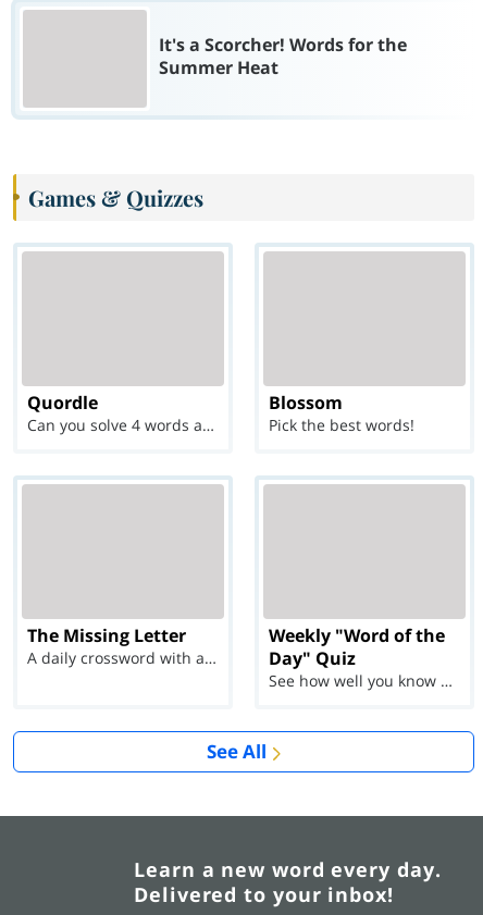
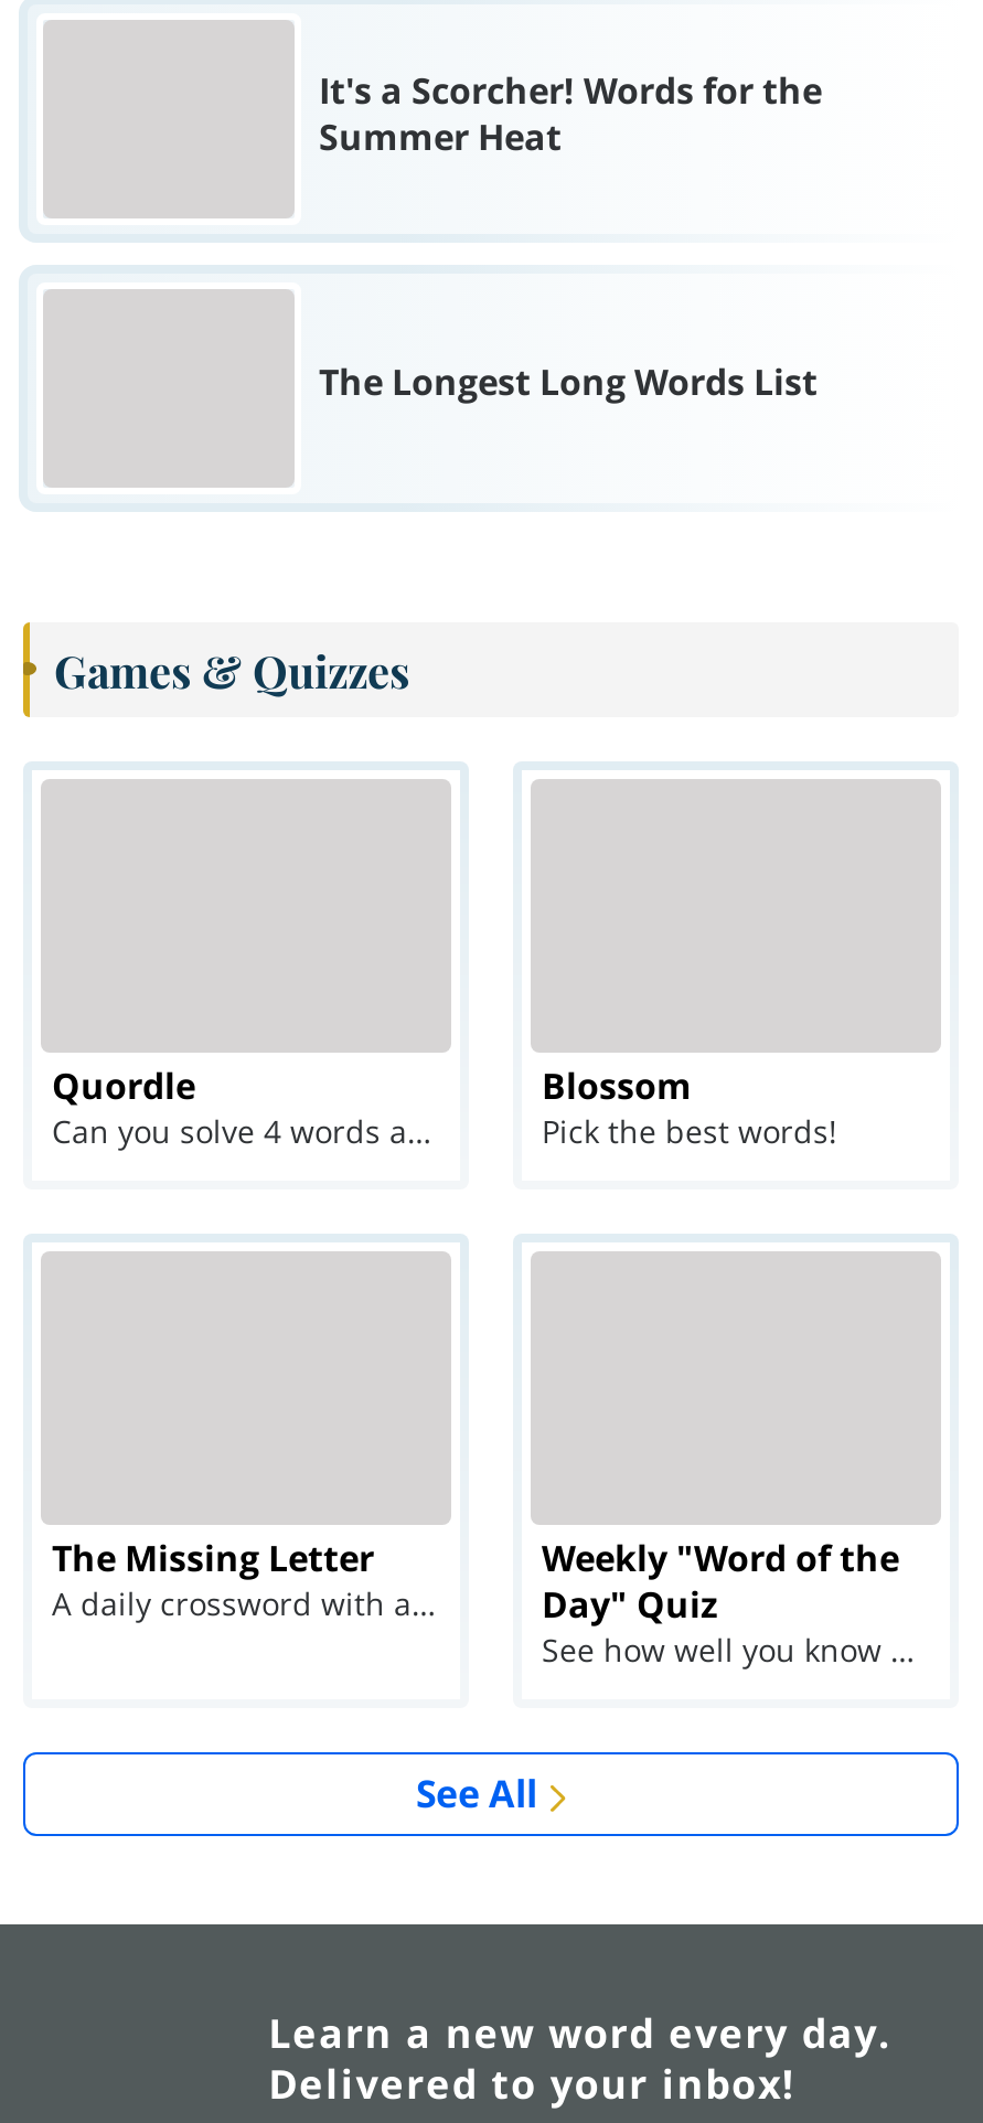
+ The Longest Long Words List
